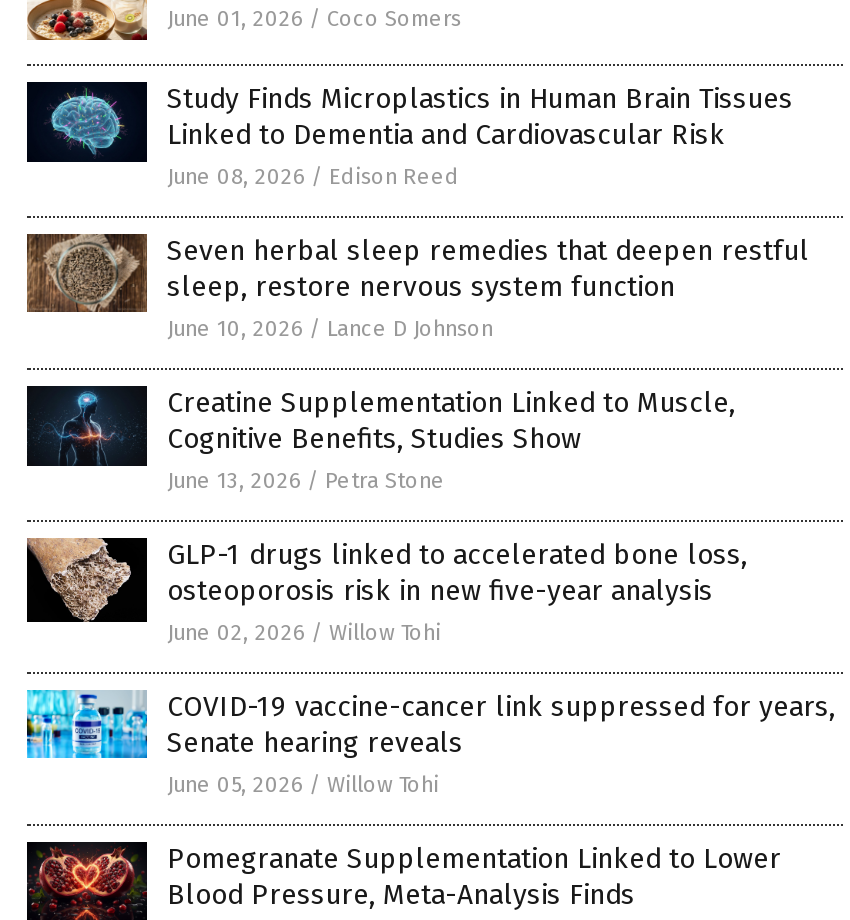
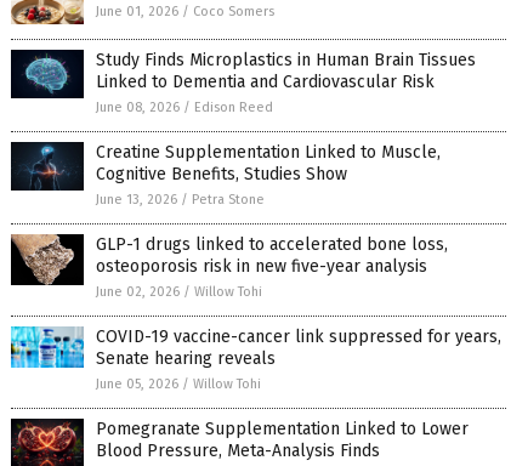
- [image]
- Seven herbal sleep remedies that deepen restful
- sleep, restore nervous system function
- June 10, 2026 / Lance D Johnson
